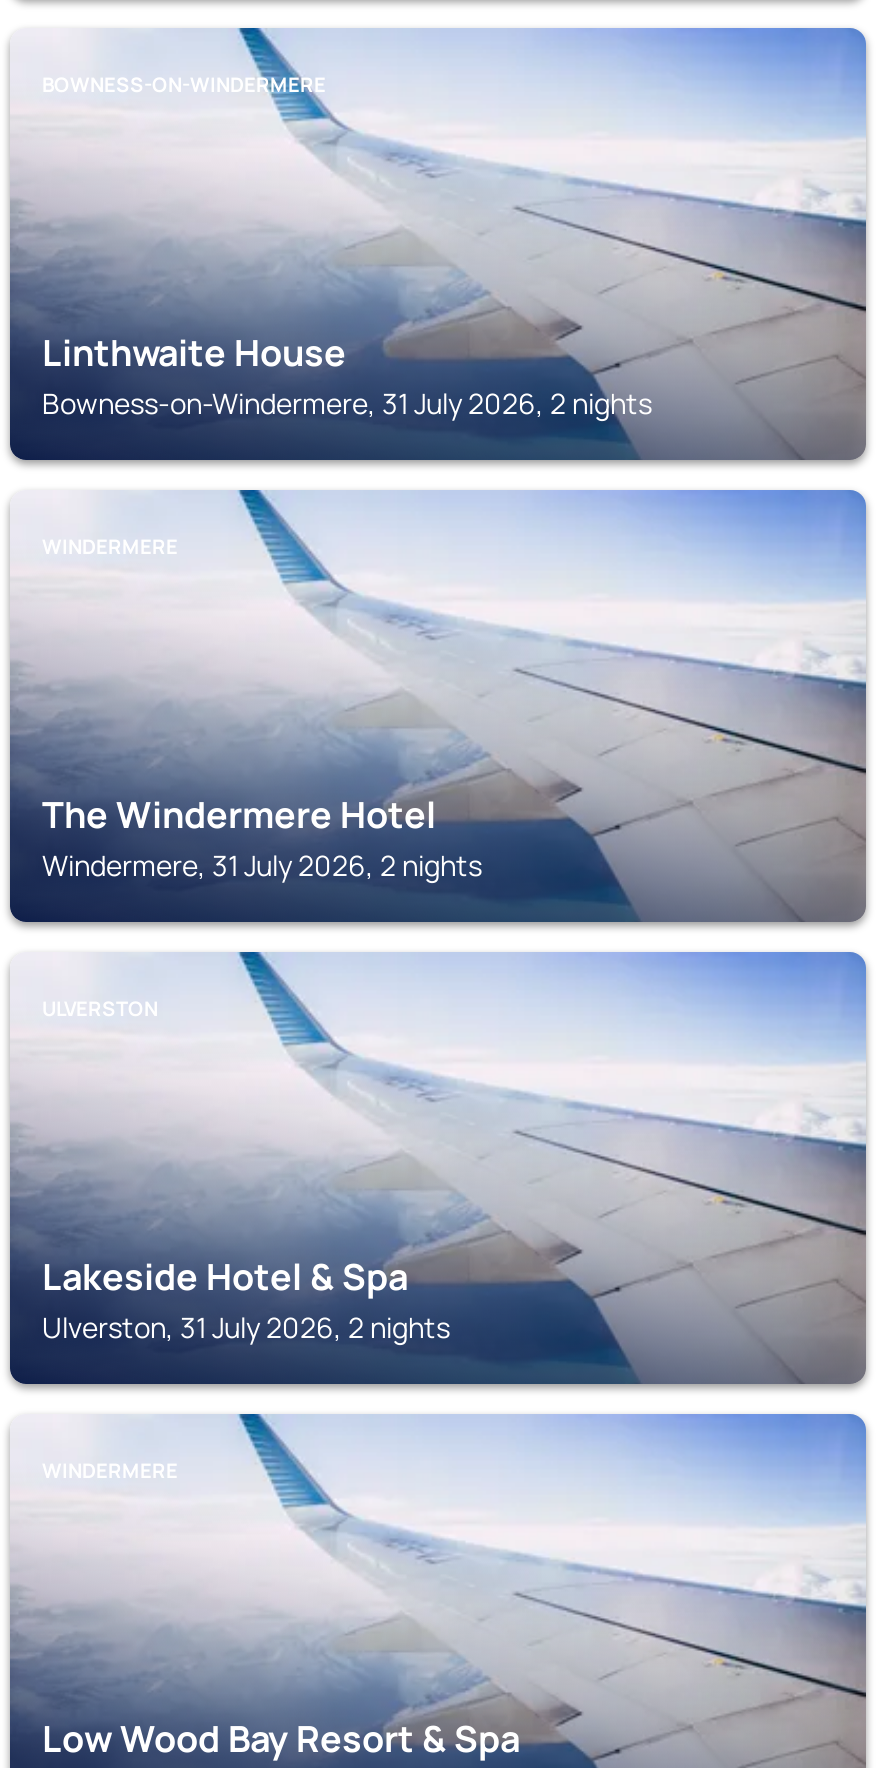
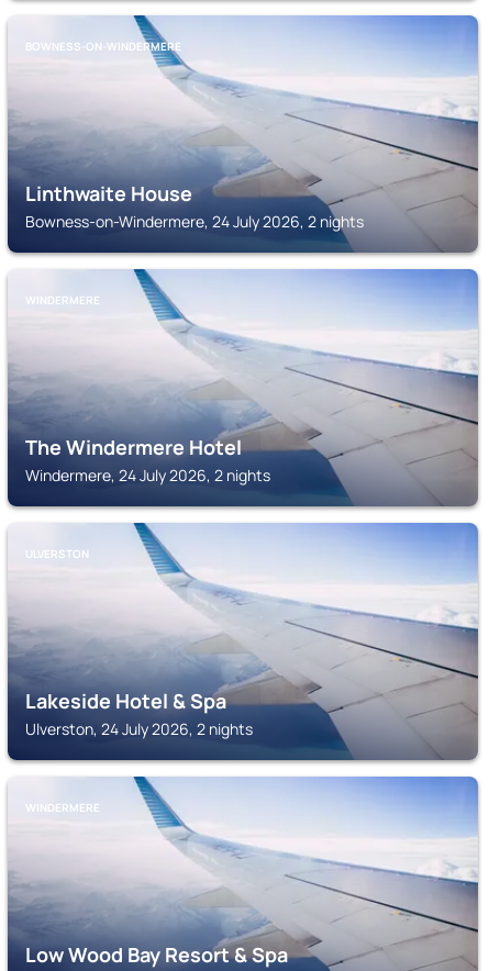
- Bowness-on-Windermere, 31 July 2026, 2 nights
+ Bowness-on-Windermere, 24 July 2026, 2 nights

- Windermere, 31 July 2026, 2 nights
+ Windermere, 24 July 2026, 2 nights

- Ulverston, 31 July 2026, 2 nights
+ Ulverston, 24 July 2026, 2 nights
